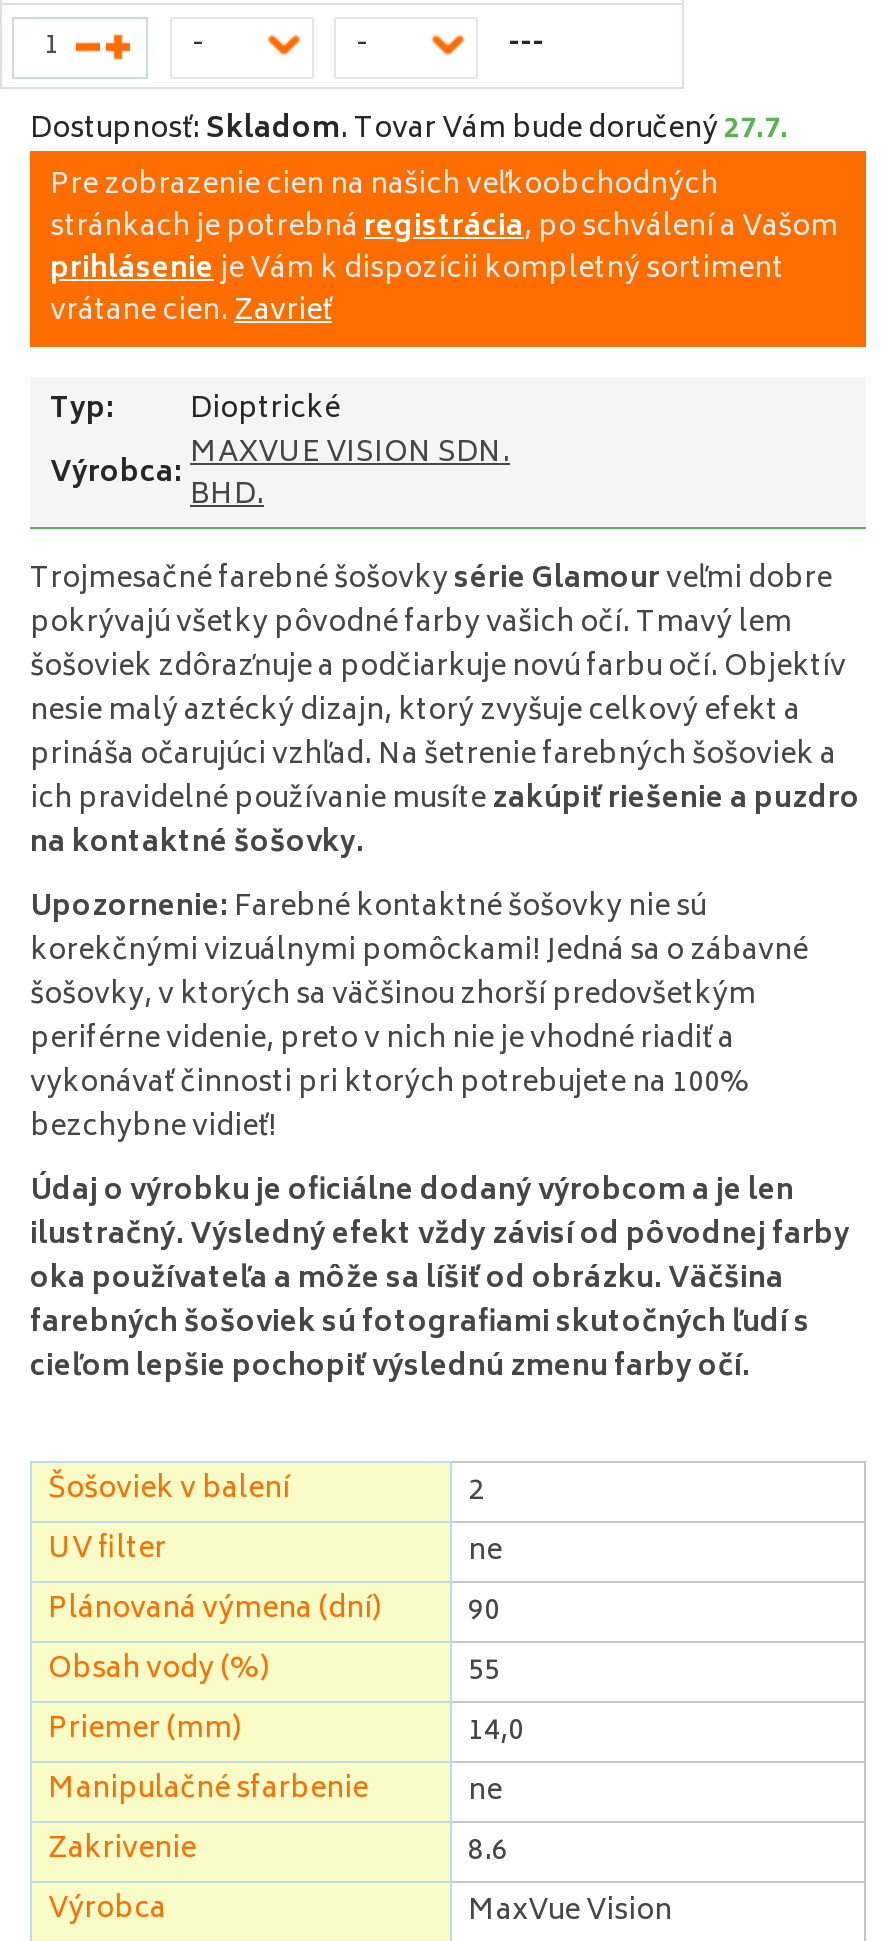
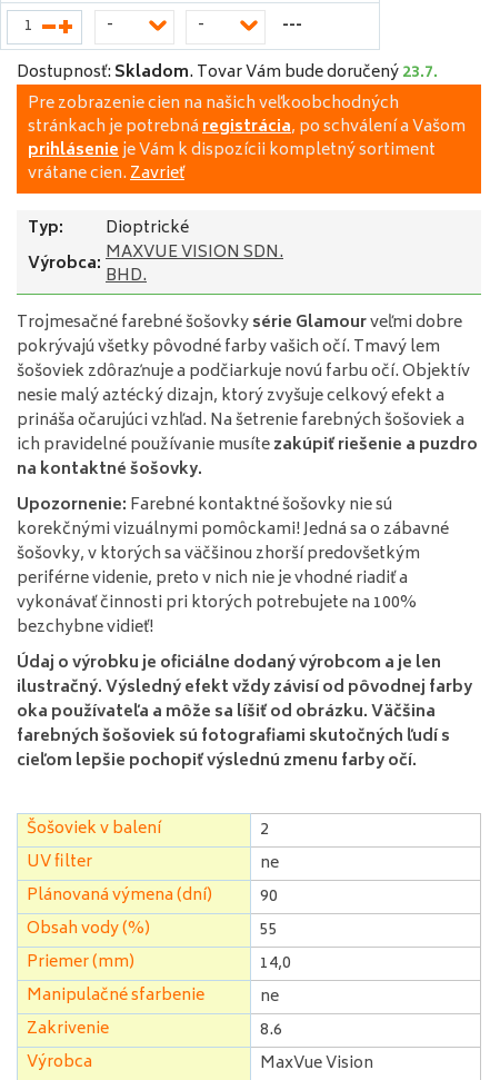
- Dostupnosť: Skladom. Tovar Vám bude doručený27.7.
+ Dostupnosť: Skladom. Tovar Vám bude doručený23.7.
